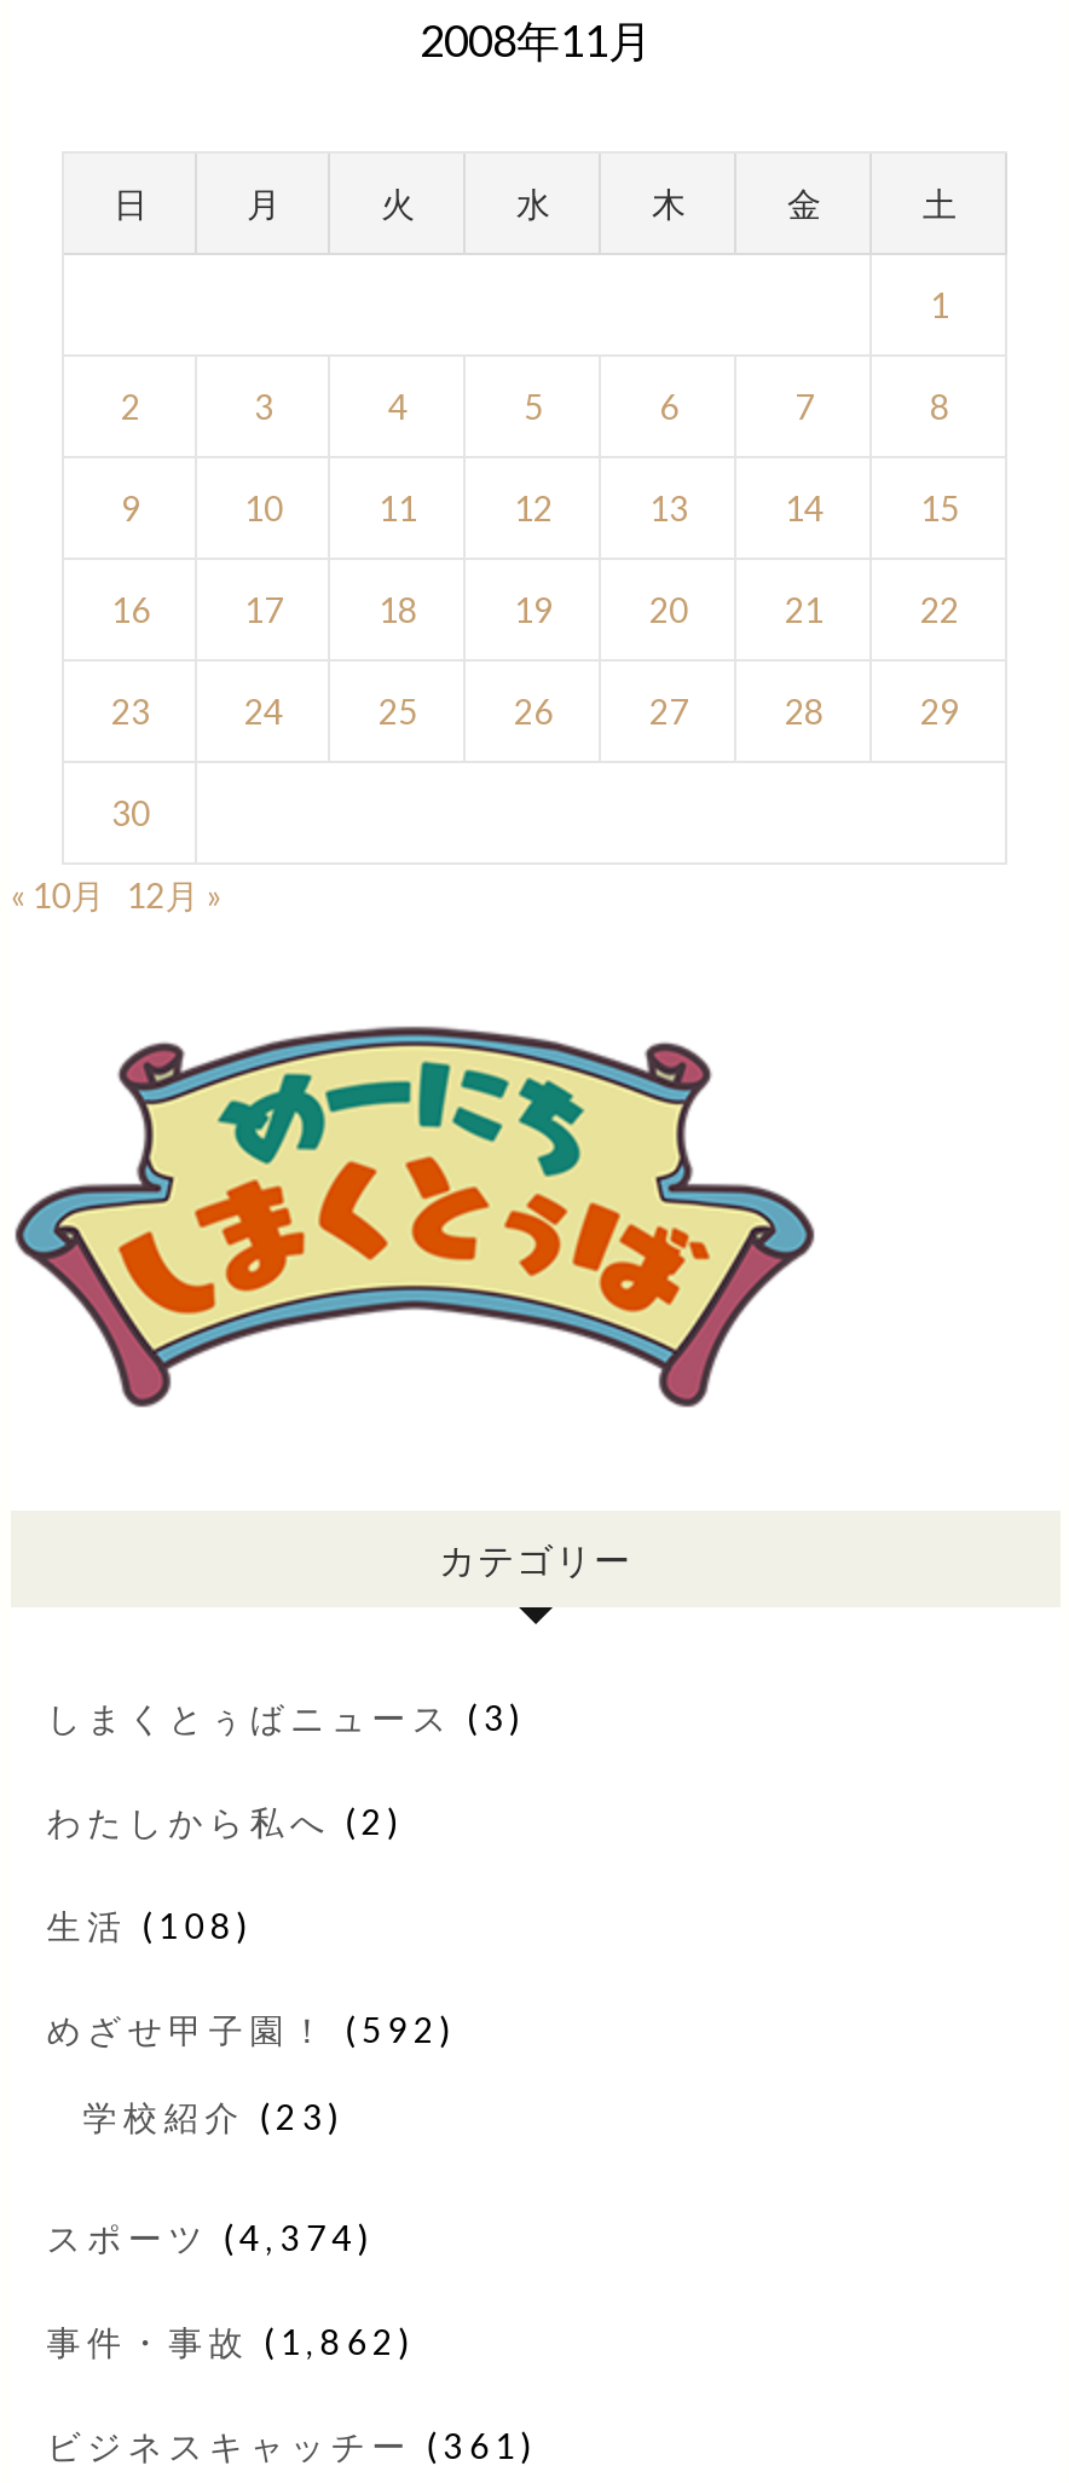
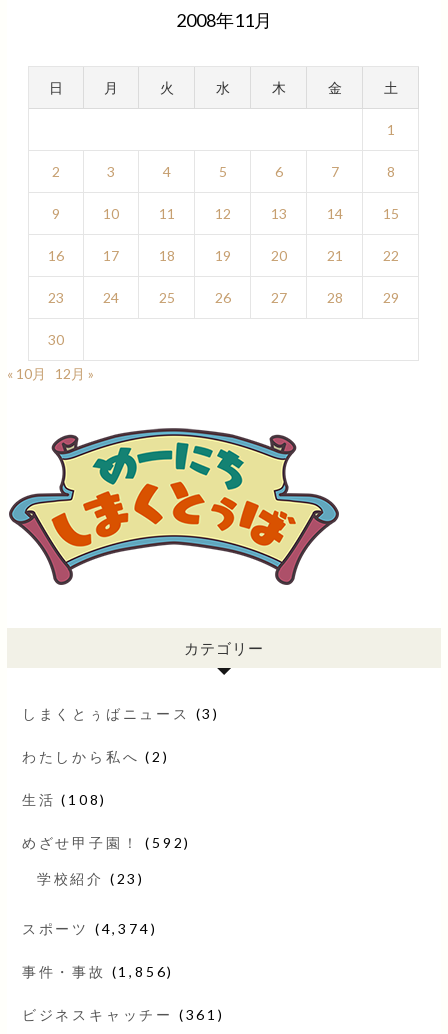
- 事件・事故(1,862)
+ 事件・事故(1,856)
